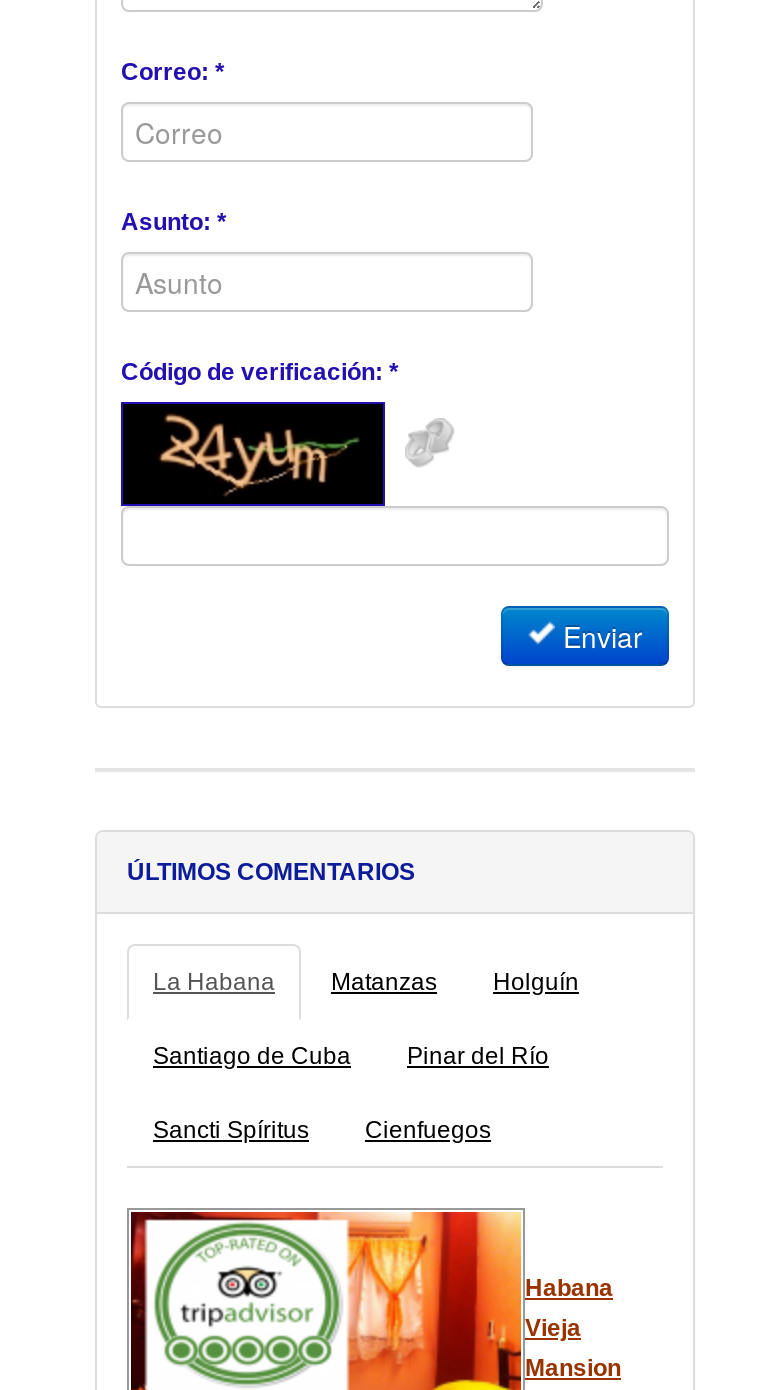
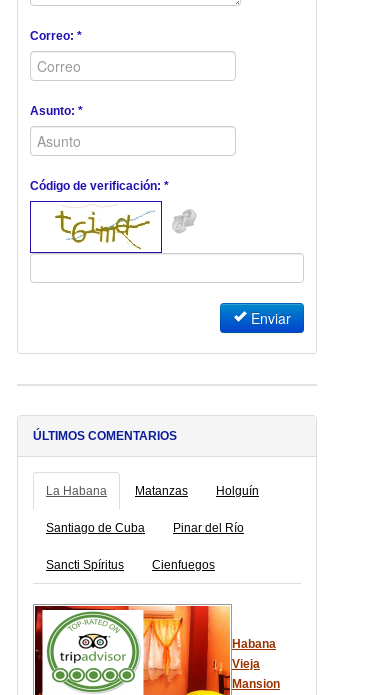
- [image]
+ [image]
